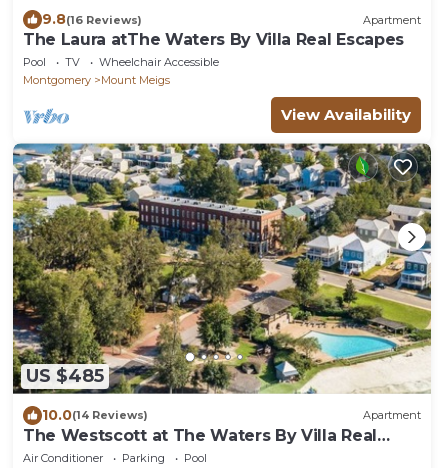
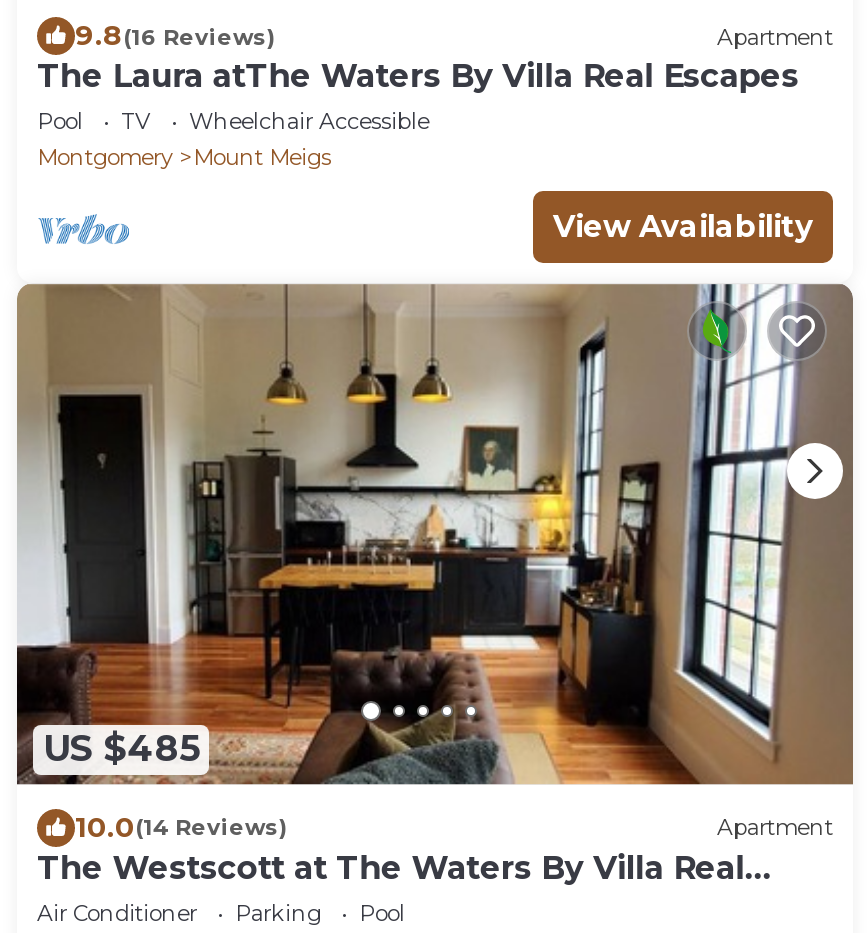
- [image]
+ [image]
